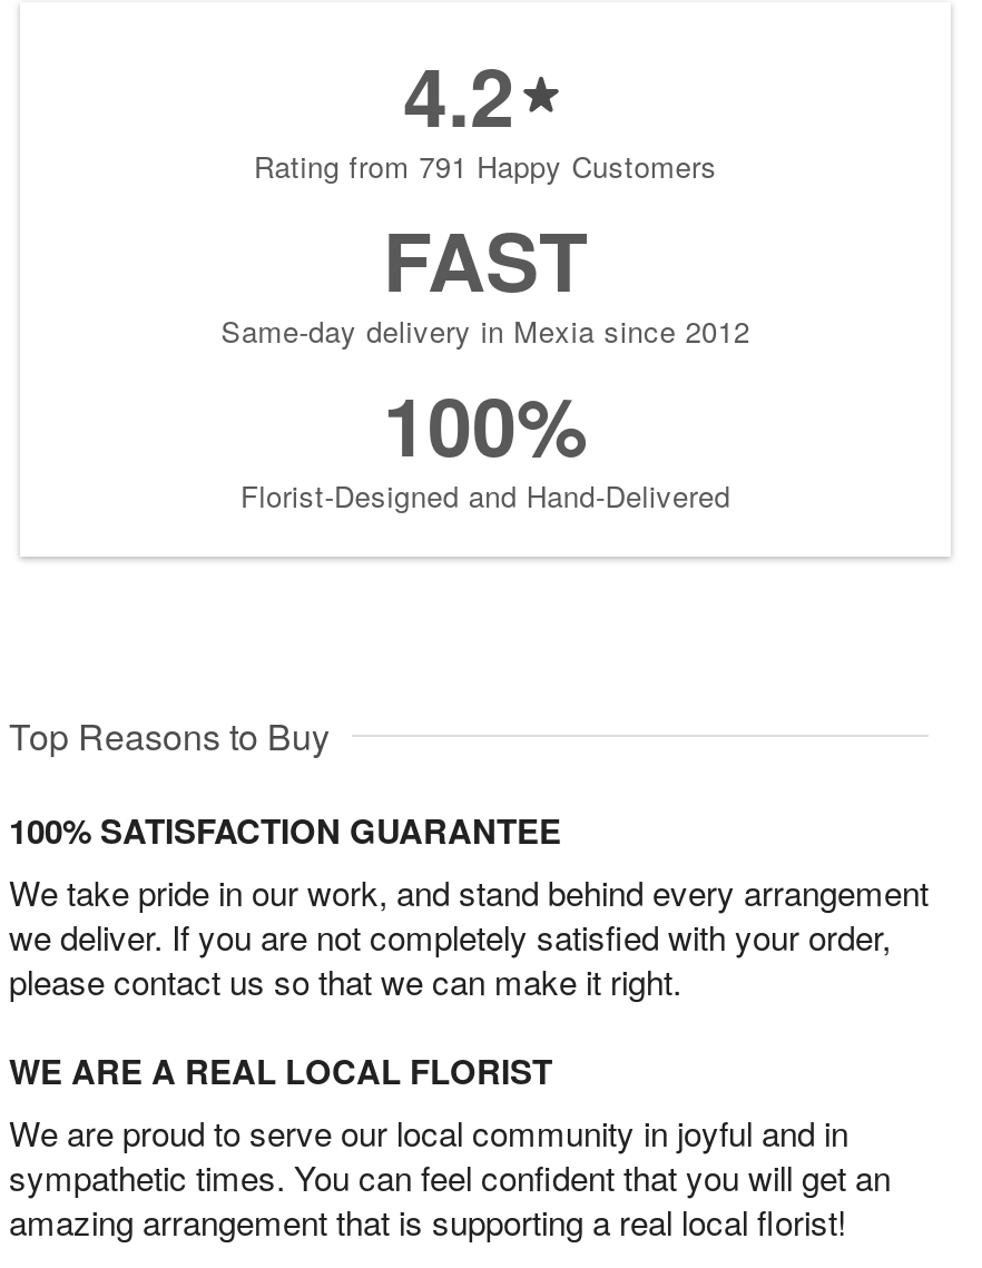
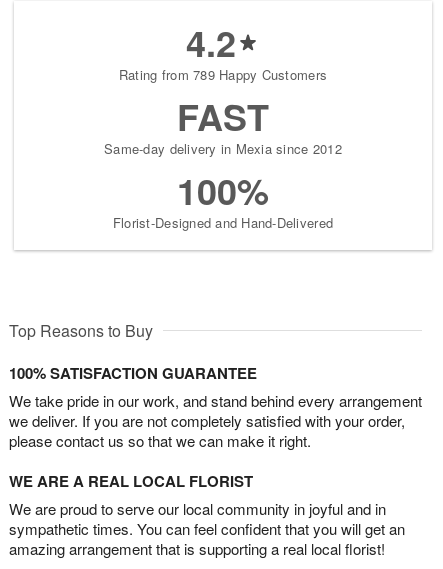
- Rating from 791 Happy Customers
+ Rating from 789 Happy Customers
